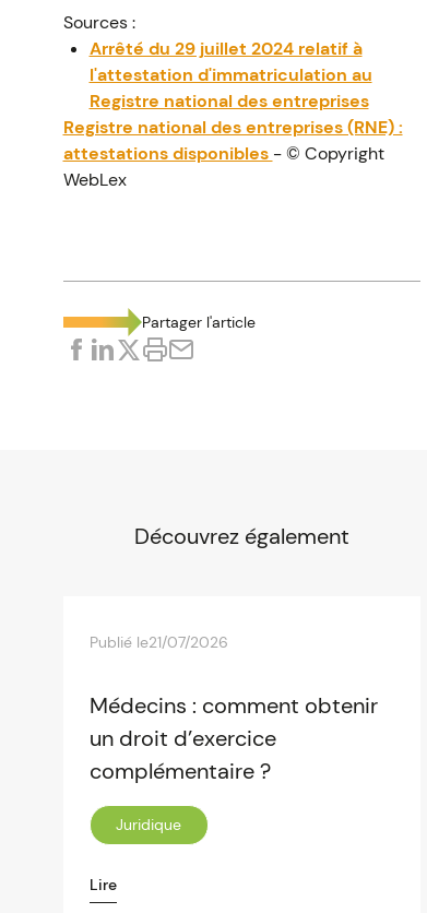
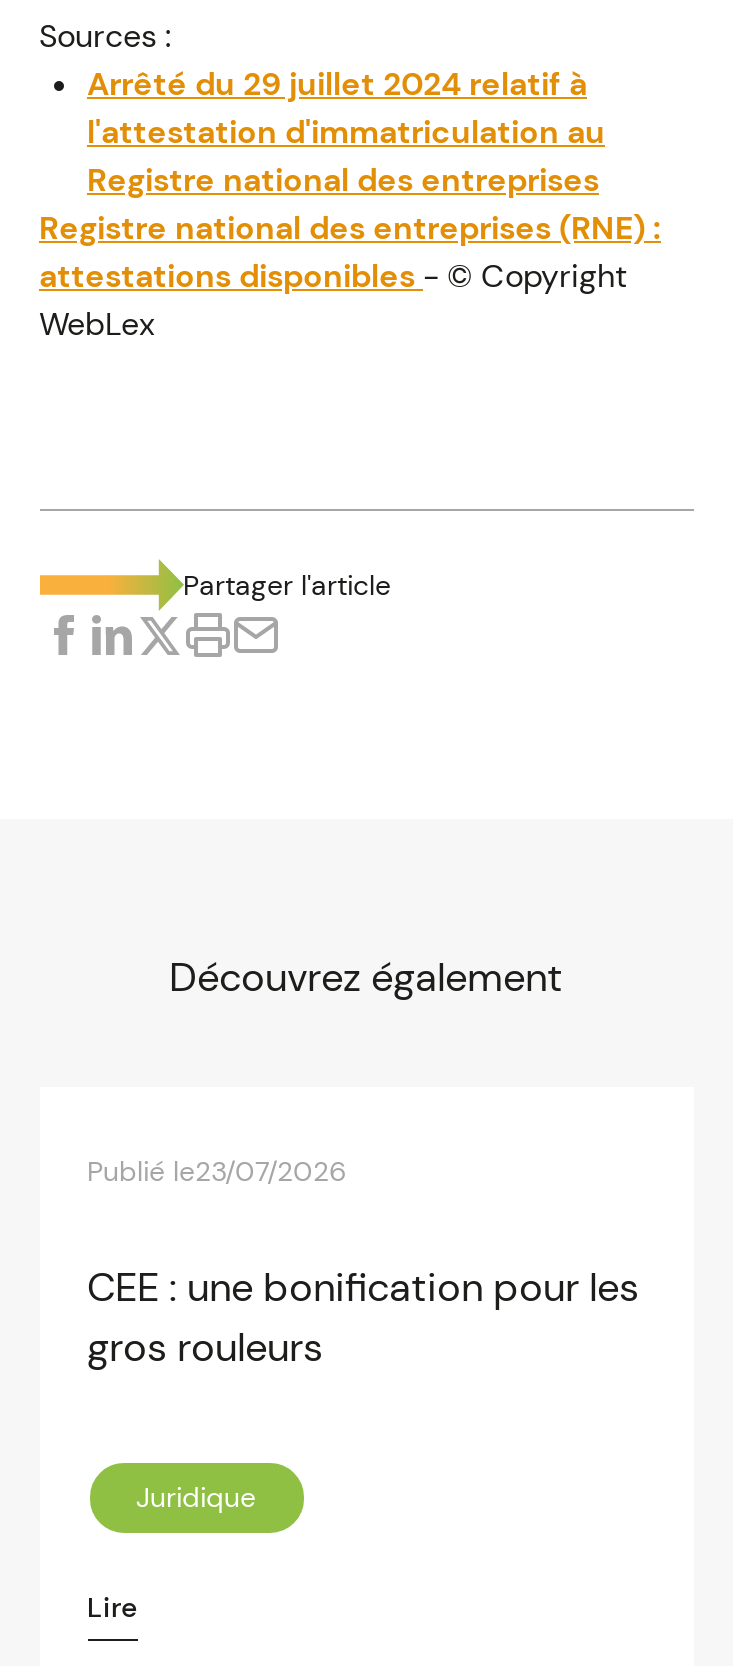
- Publié le21/07/2026
+ Publié le23/07/2026

- Médecins : comment obtenir
- un droit d’exercice
- complémentaire ?
+ CEE : une bonification pour les
+ gros rouleurs
